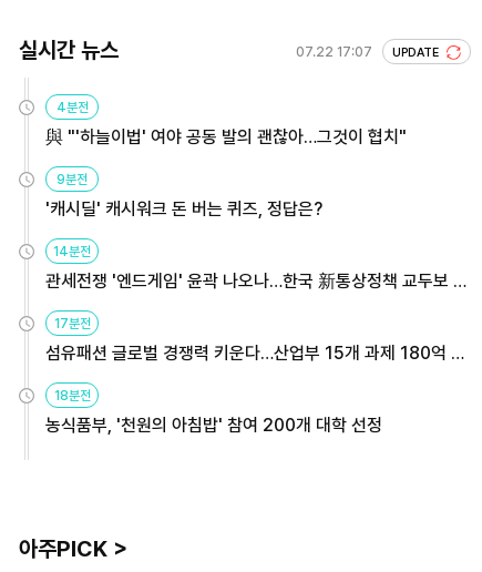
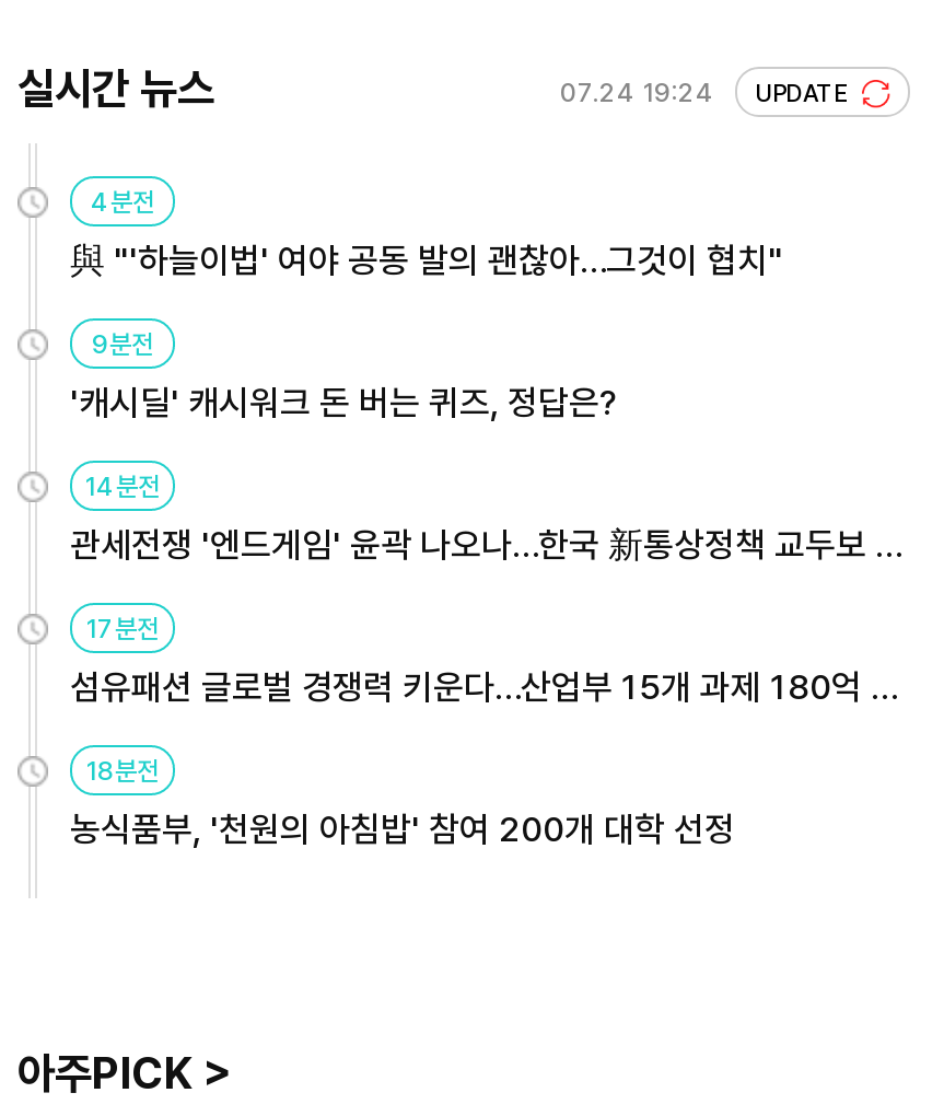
- 07.22 17:07 UPDATE
+ 07.24 19:24 UPDATE
